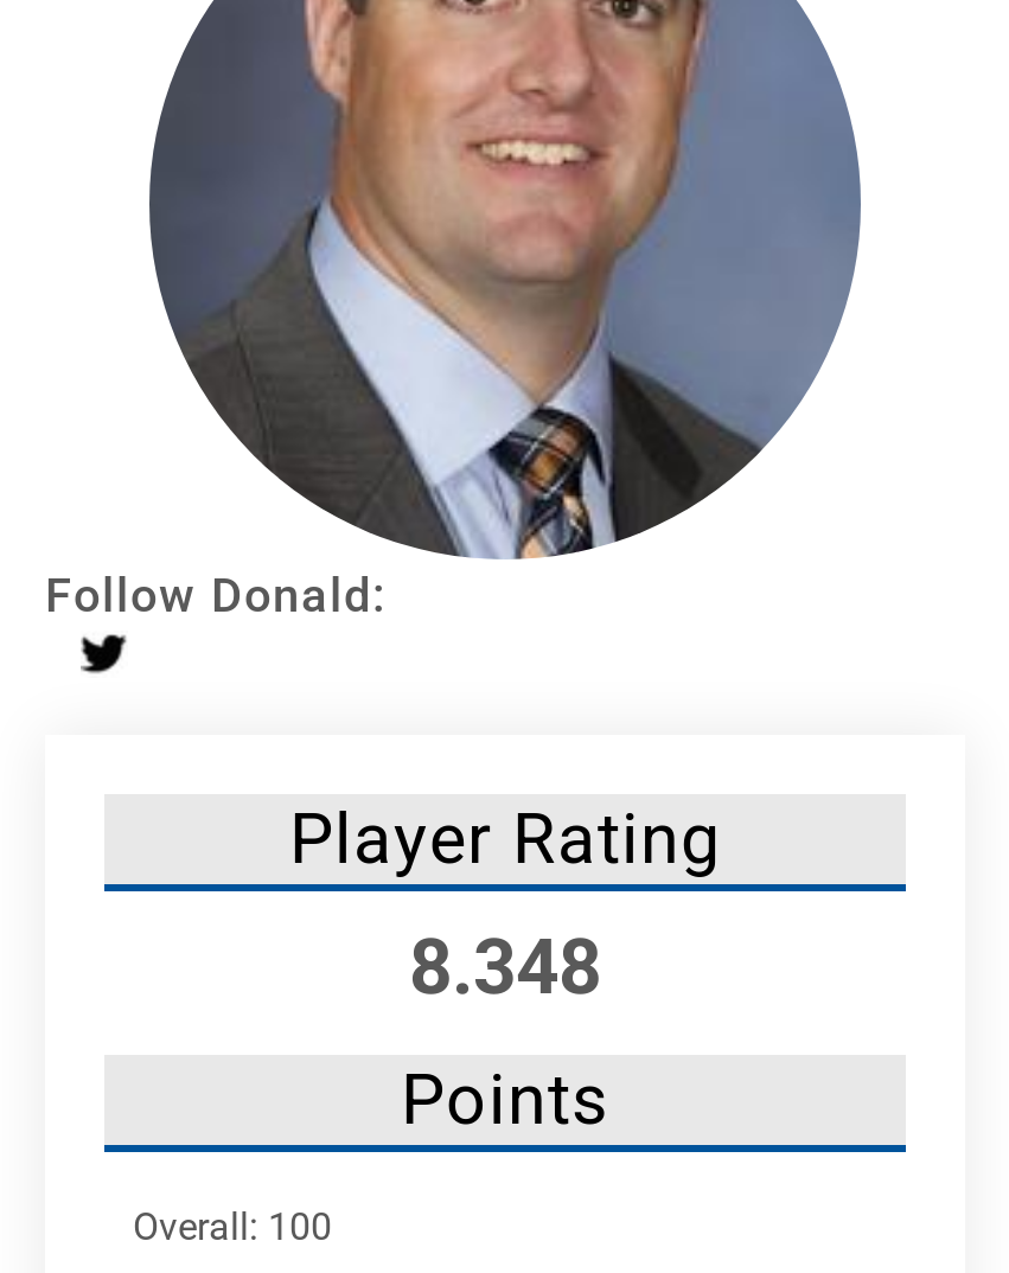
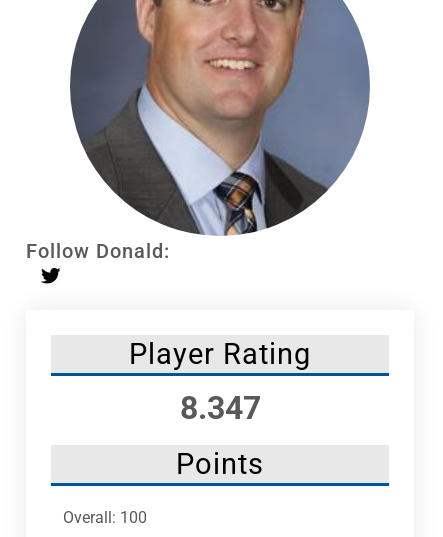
- 8.348
+ 8.347
